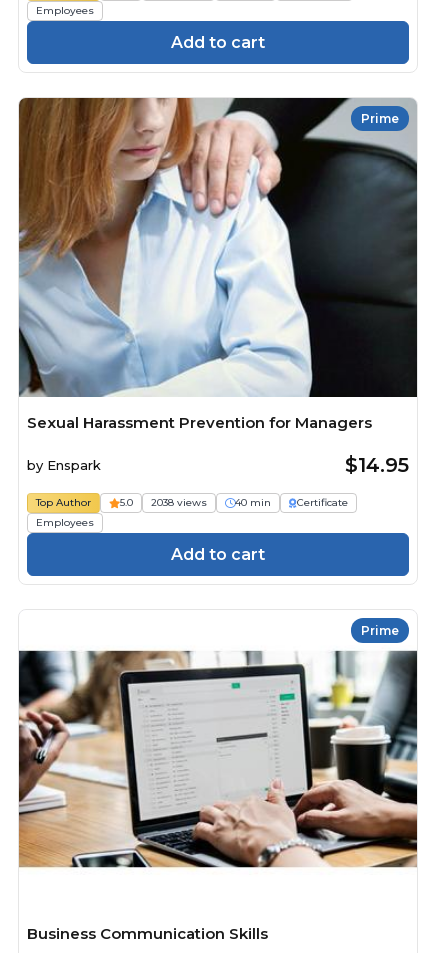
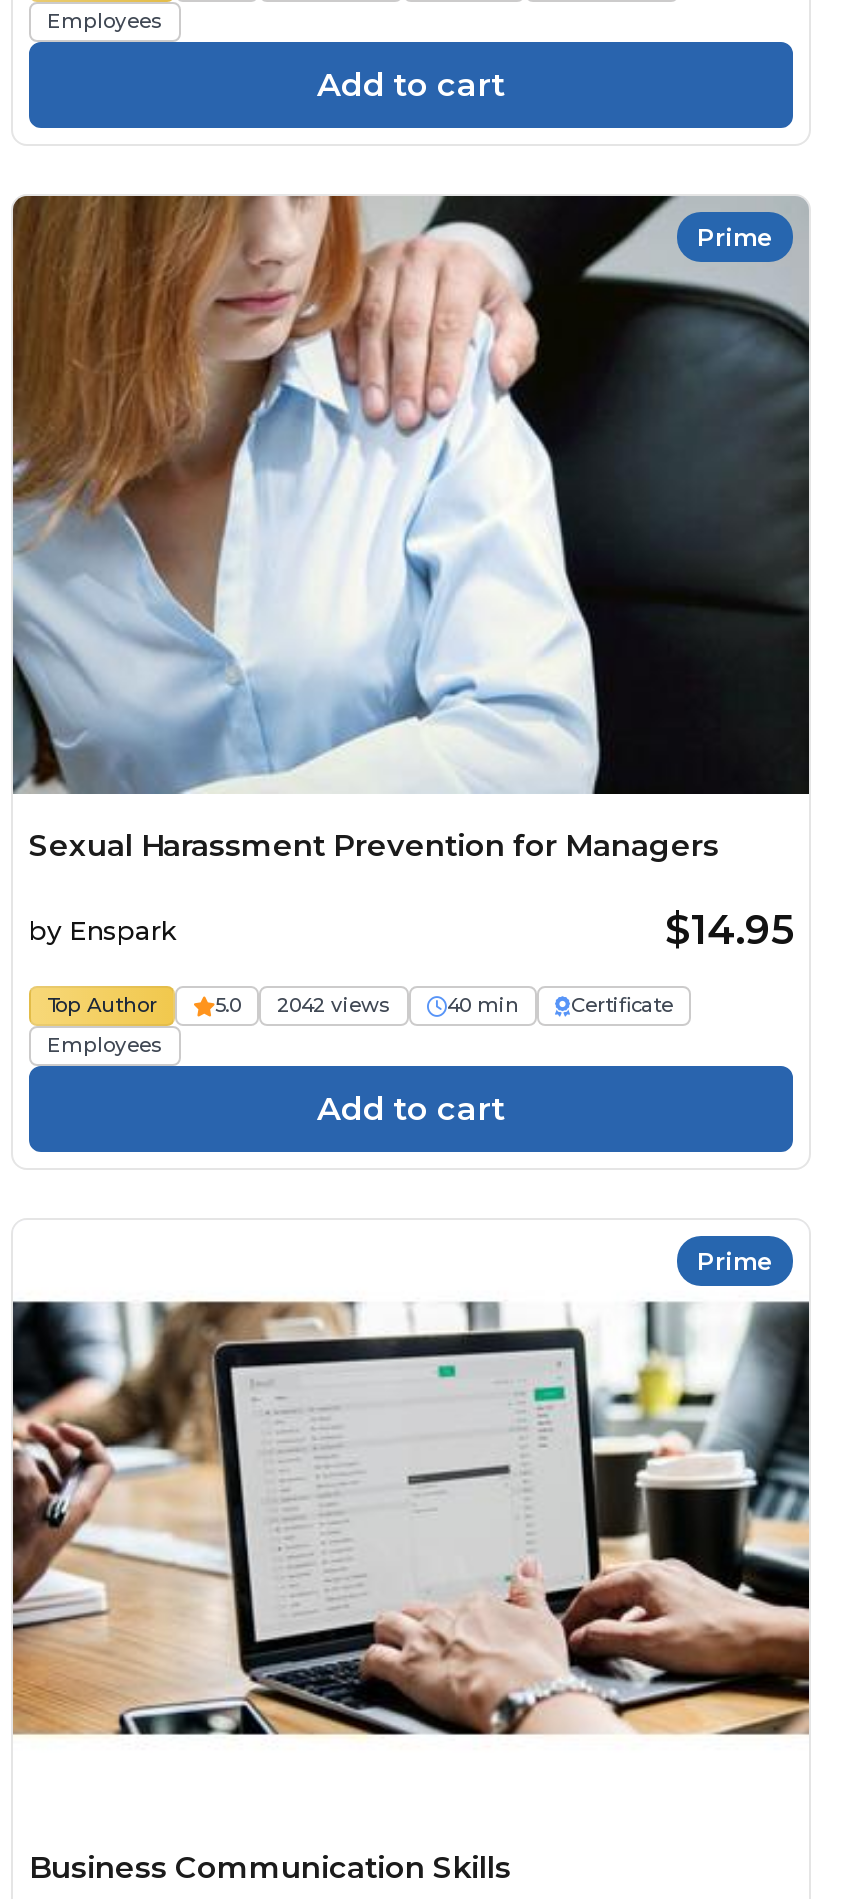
- 5.0 2038 views
+ 5.0 2042 views
